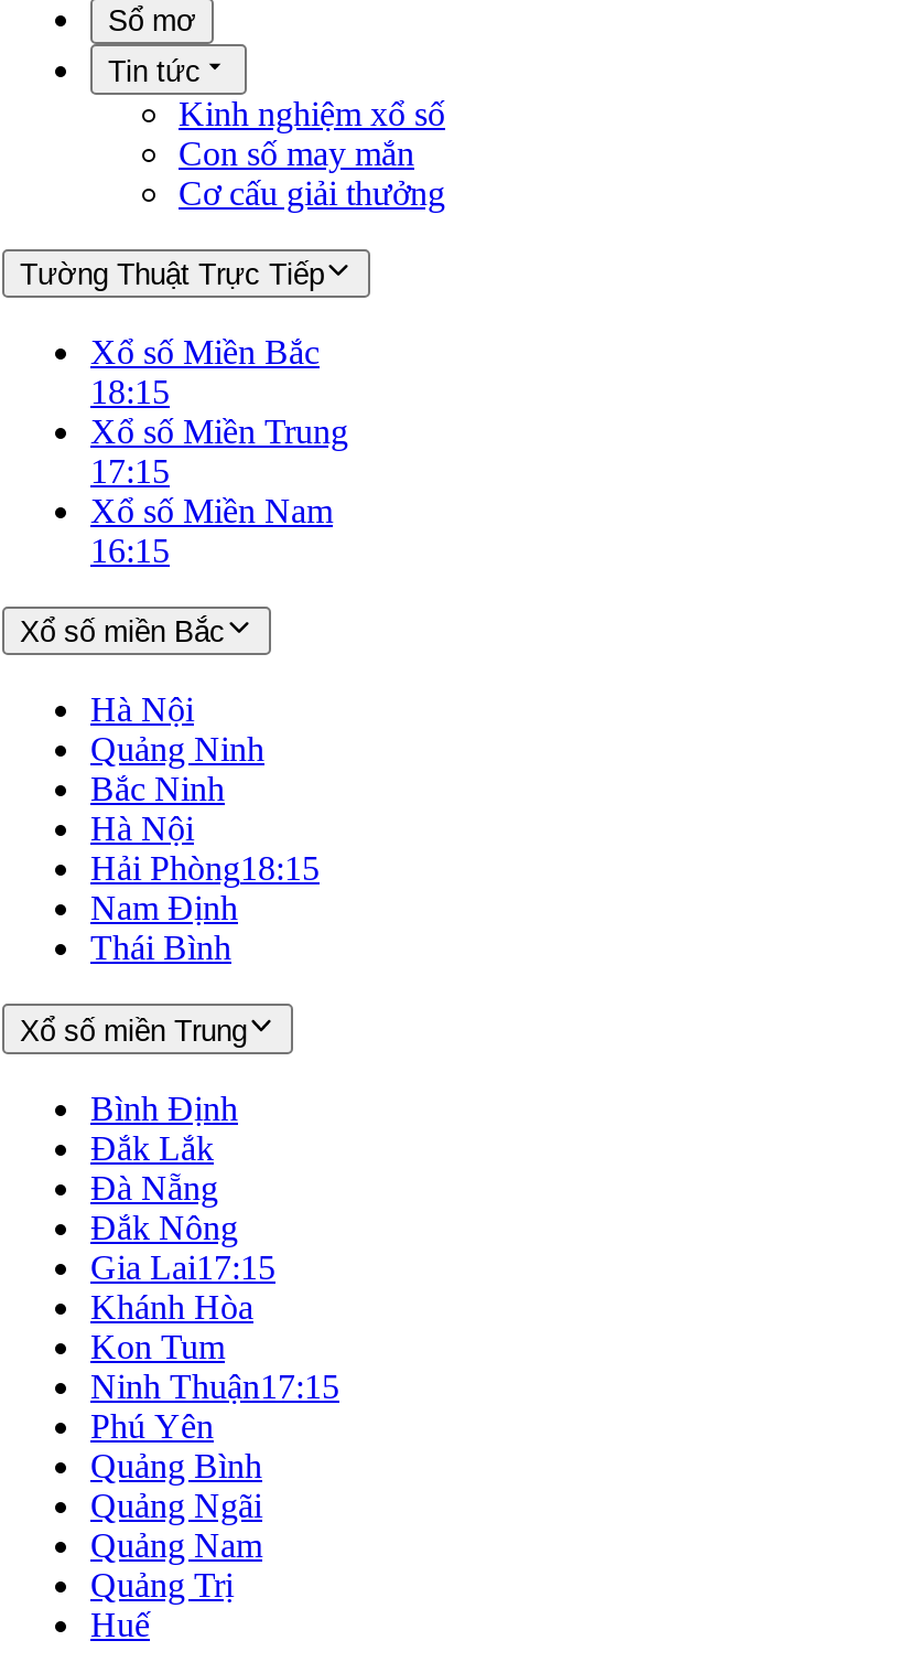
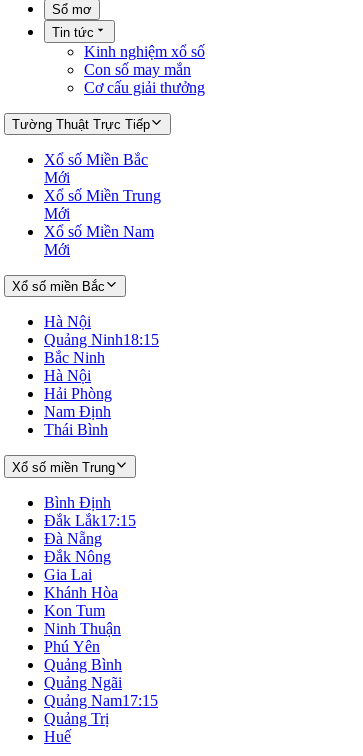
- 18:15
+ Mới

- 17:15
+ Mới

- 16:15
+ Mới

- Quảng Ninh
+ Quảng Ninh18:15

- Hải Phòng18:15
+ Hải Phòng

- Đắk Lắk
+ Đắk Lắk 17:15

- Gia Lai17:15
+ Gia Lai

- Ninh Thuận17:15
+ Ninh Thuận

- Quảng Nam
+ Quảng Nam 17:15
